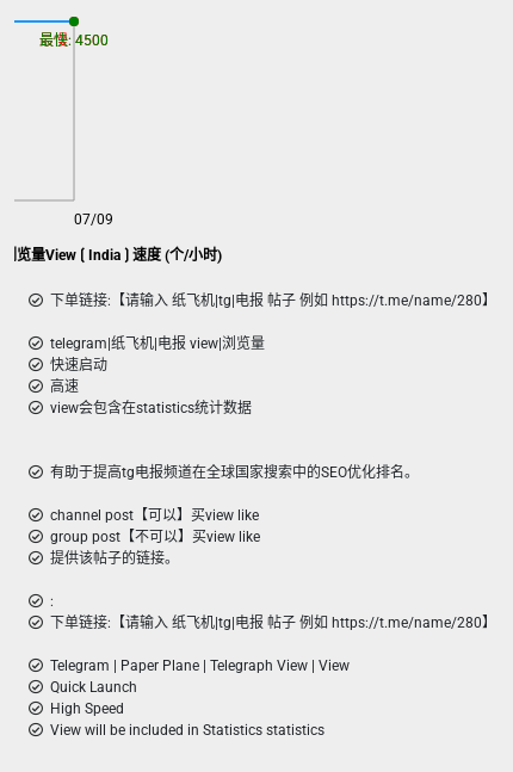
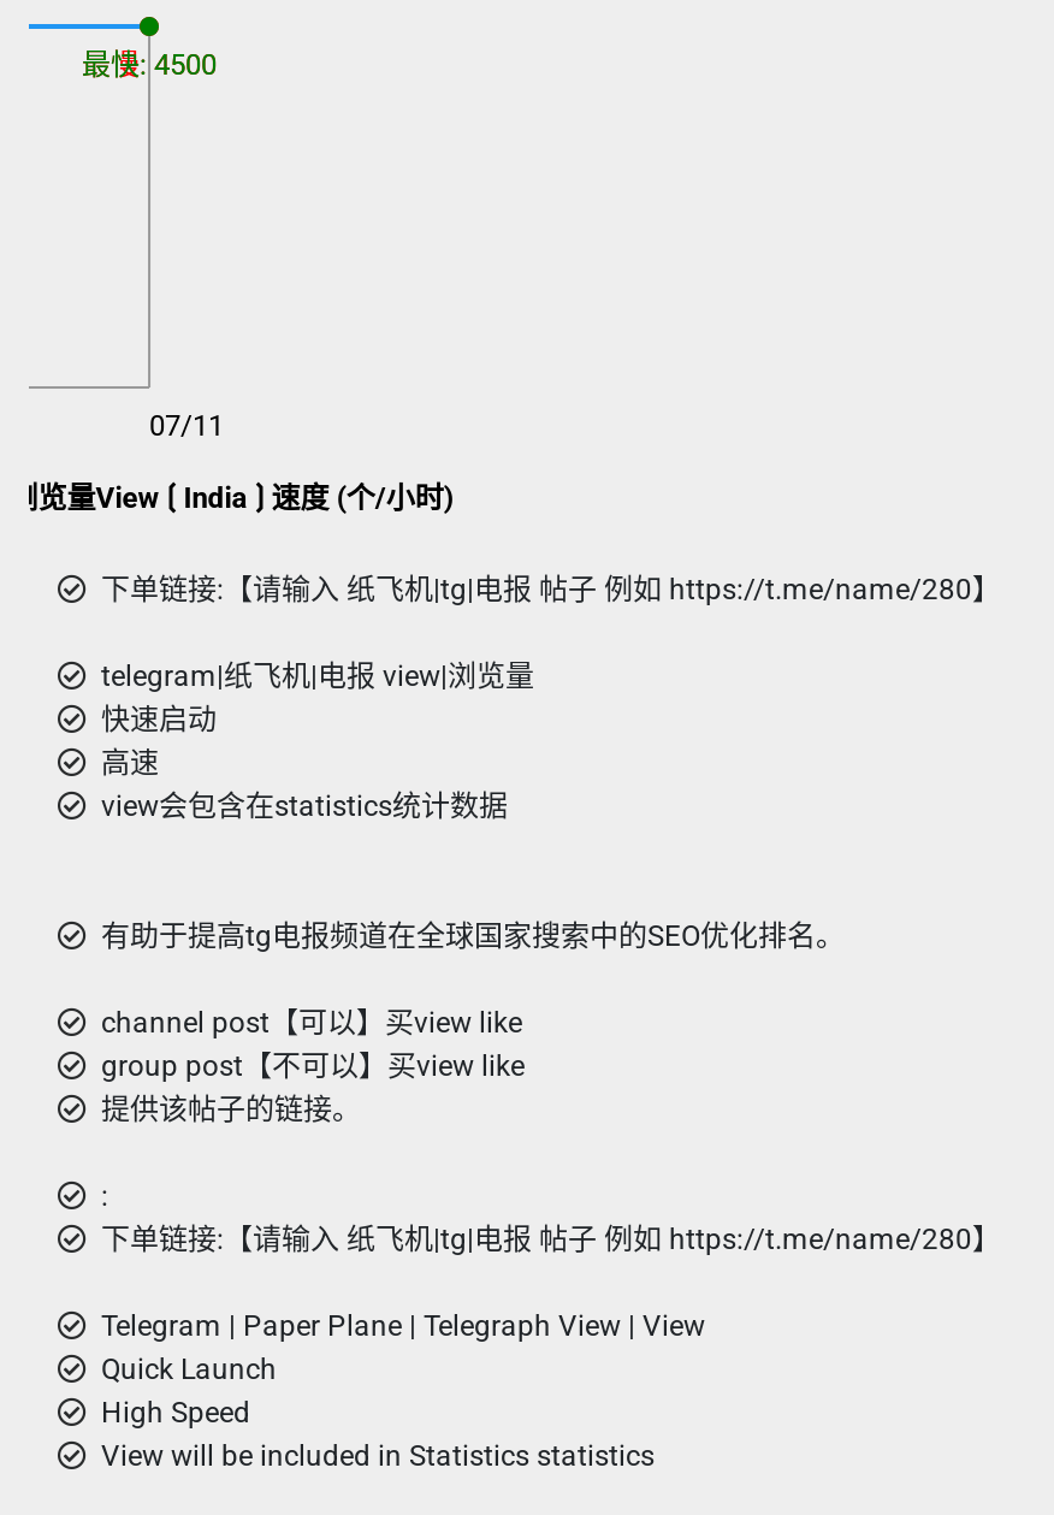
- 07/09
+ 07/11
